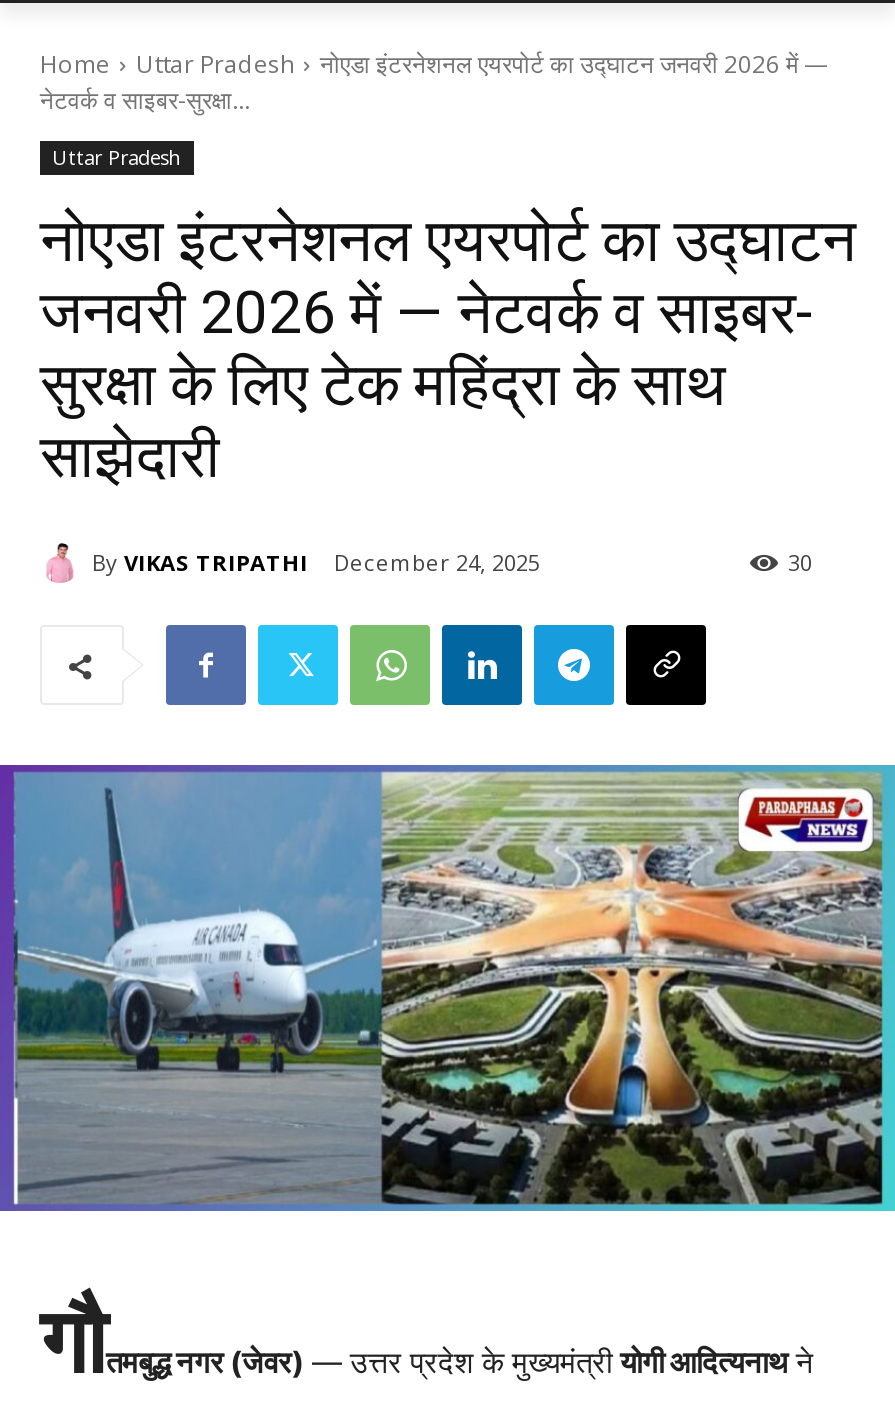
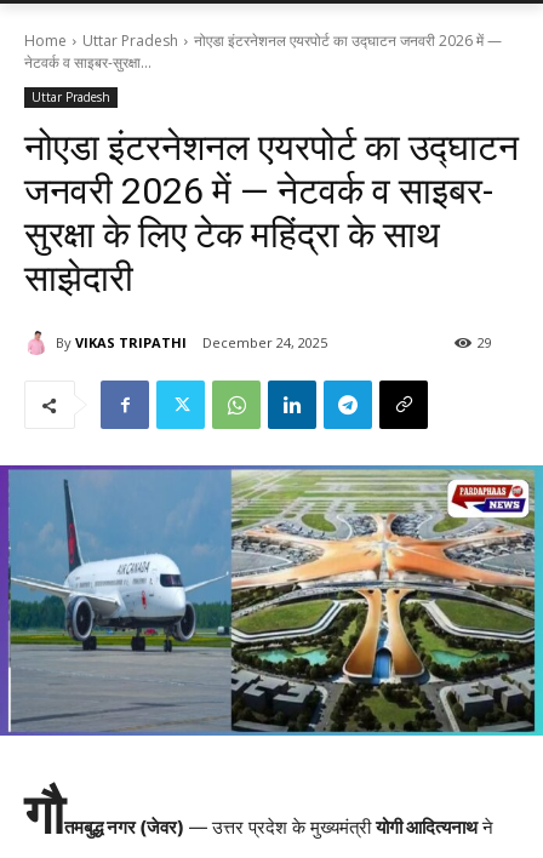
- 30
+ 29
